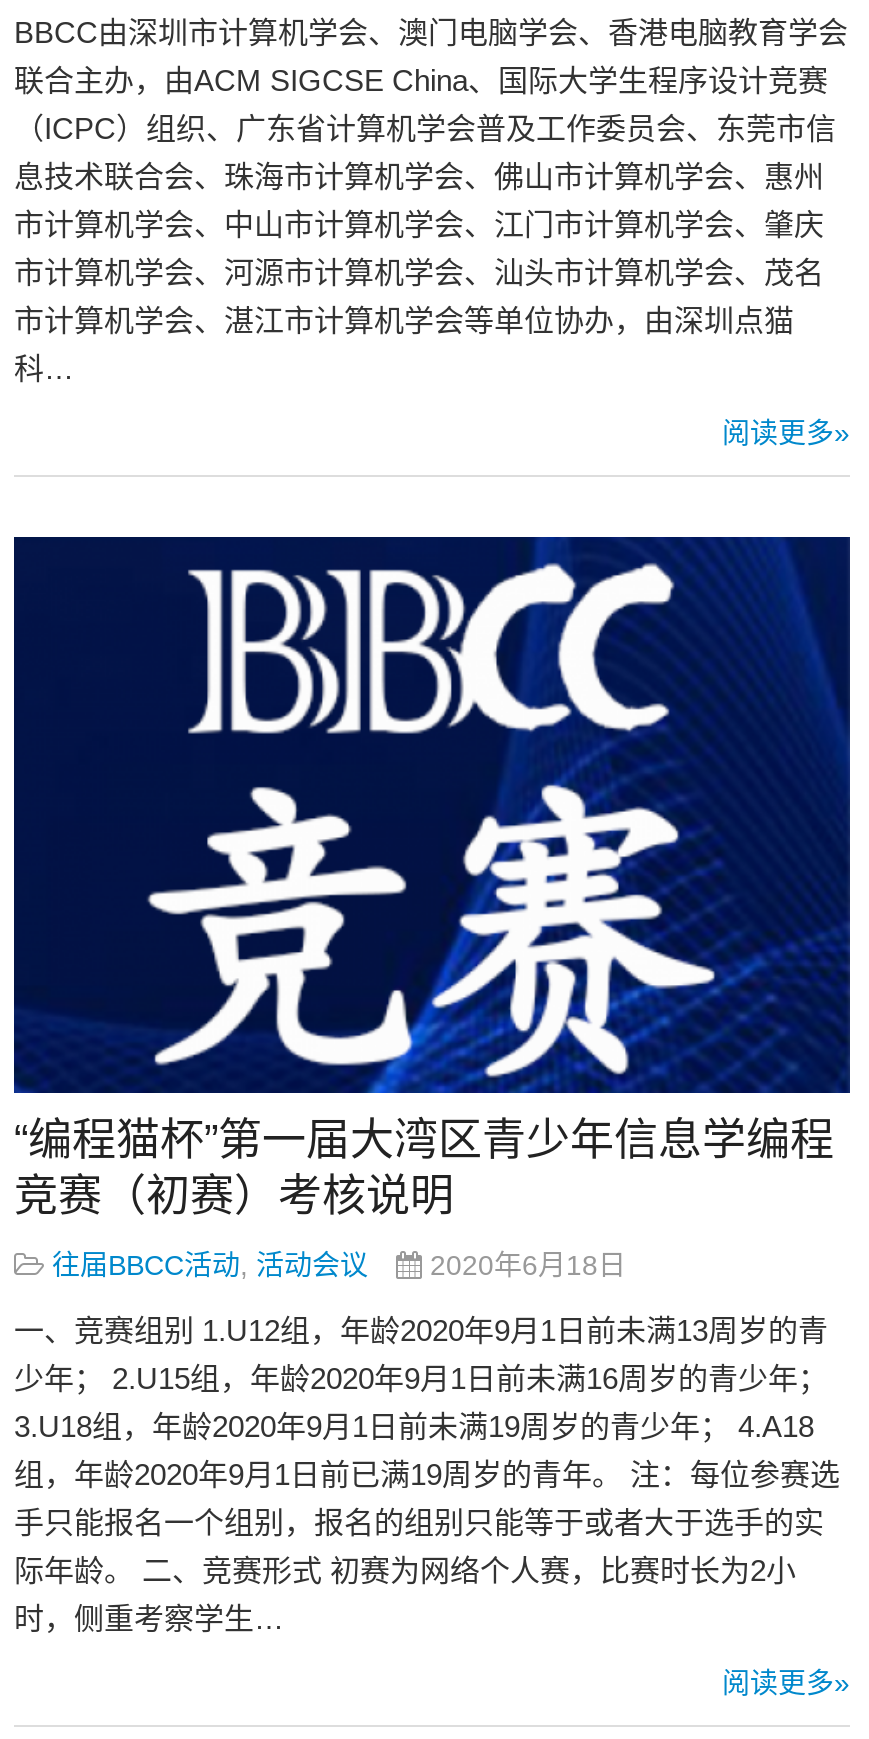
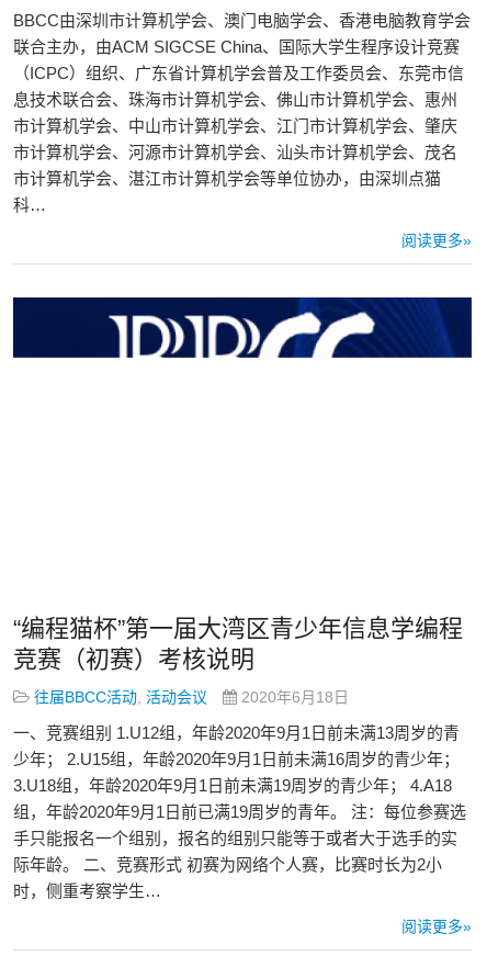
- [image]
